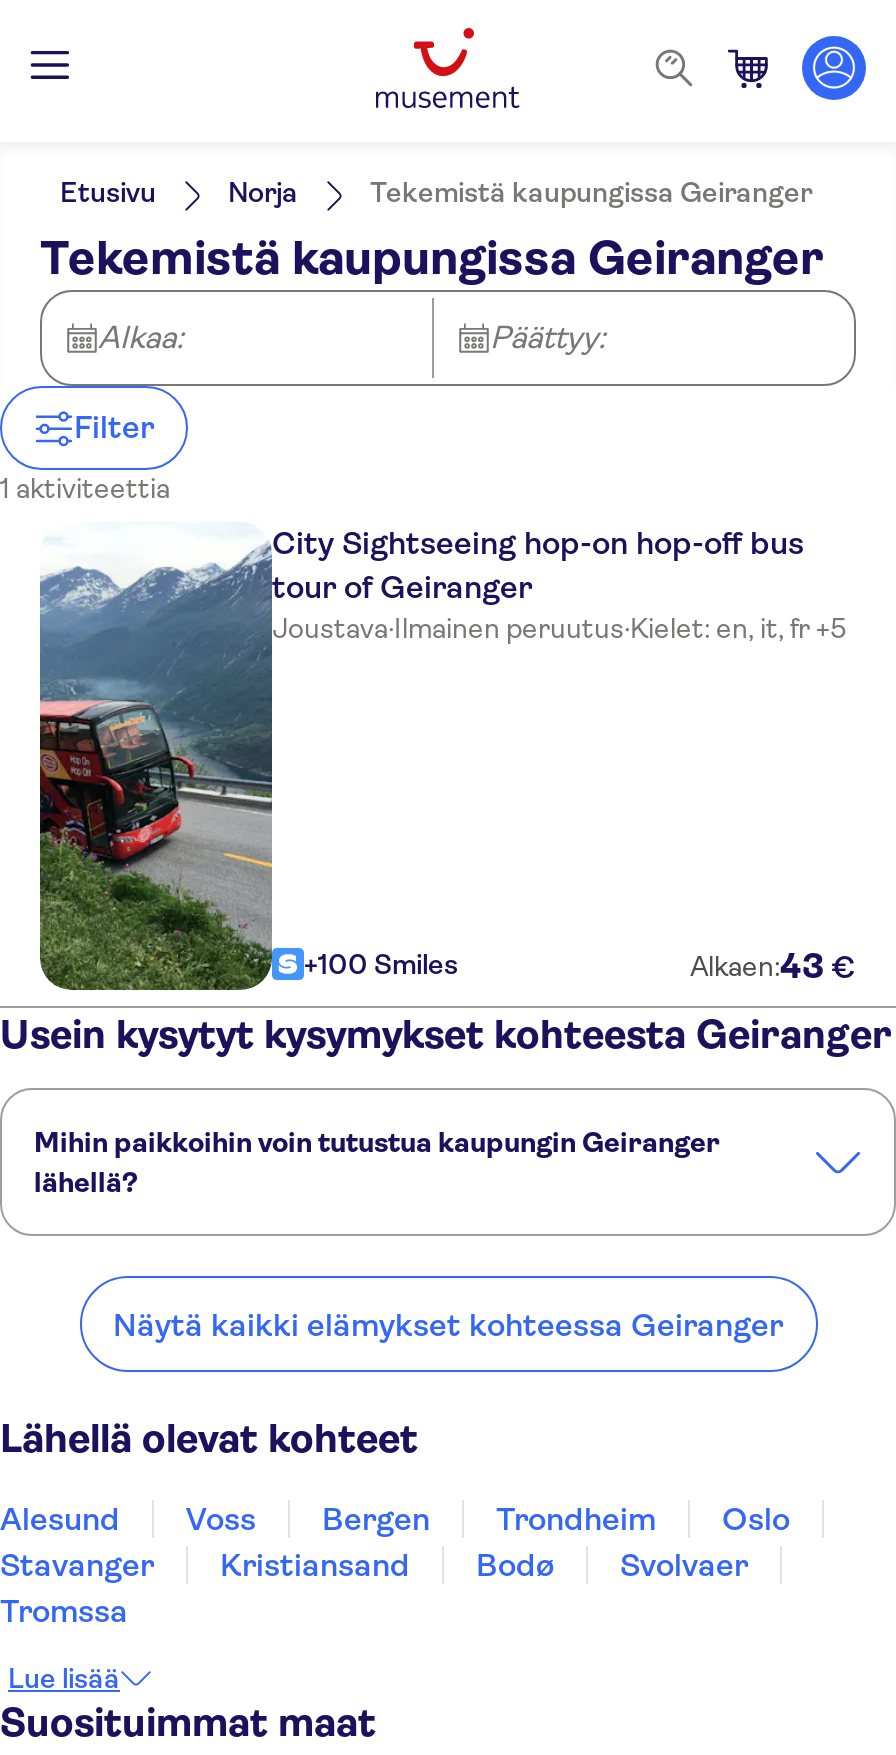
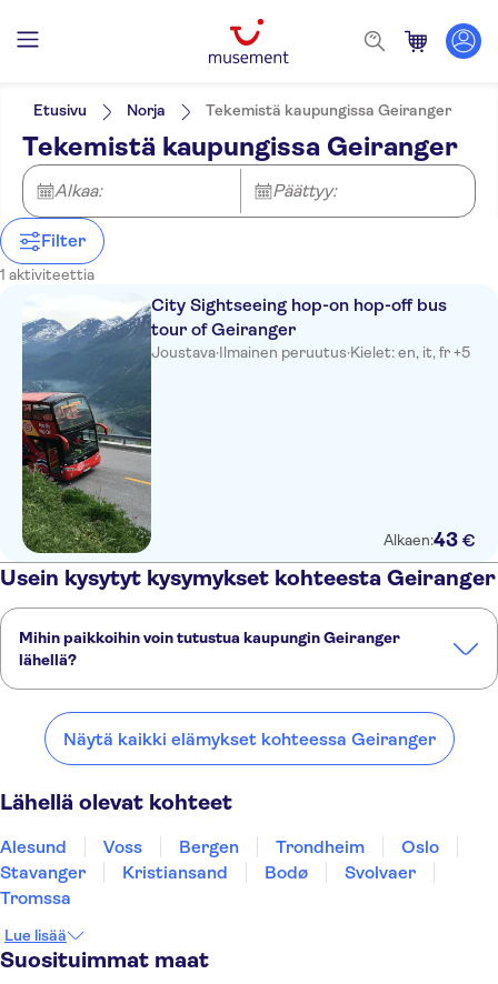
- +100 Smiles
